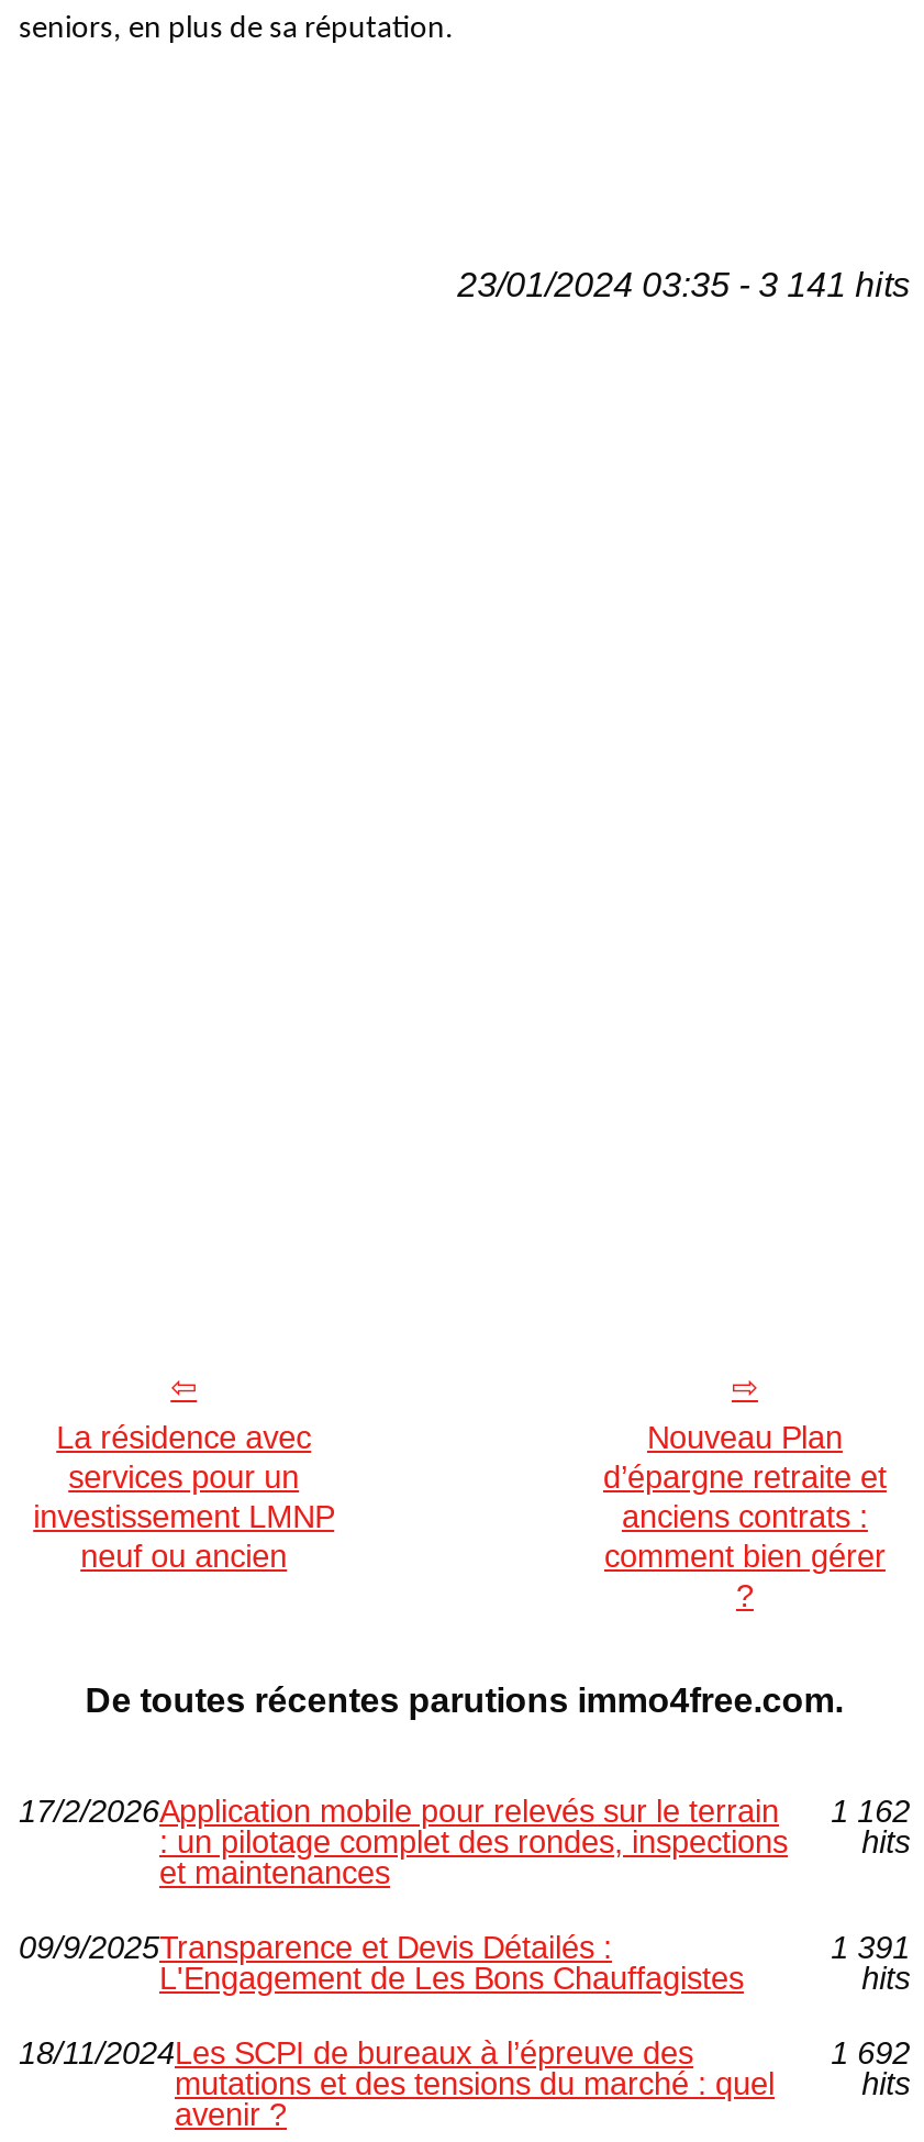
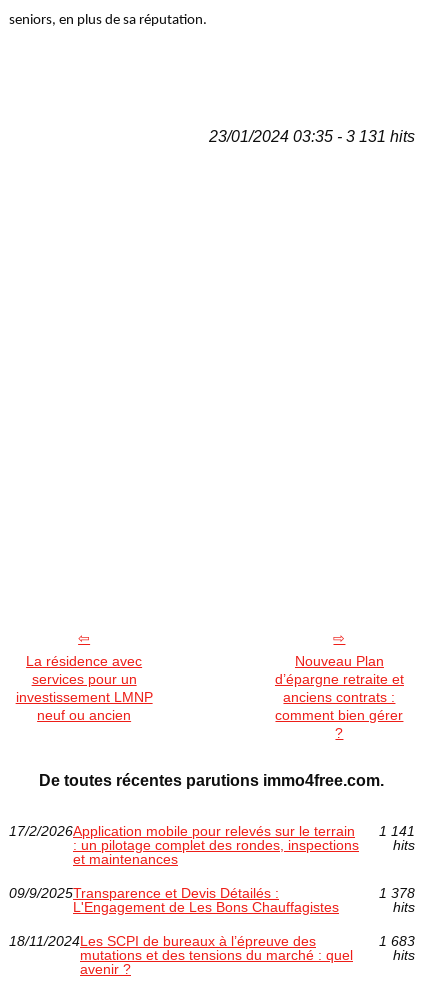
- 23/01/2024 03:35 - 3 141 hits
+ 23/01/2024 03:35 - 3 131 hits

- 17/2/2026Application mobile pour relevés sur le terrain 1 162
+ 17/2/2026Application mobile pour relevés sur le terrain 1 141

- 1 391
+ 1 378

- 1 692
+ 1 683
